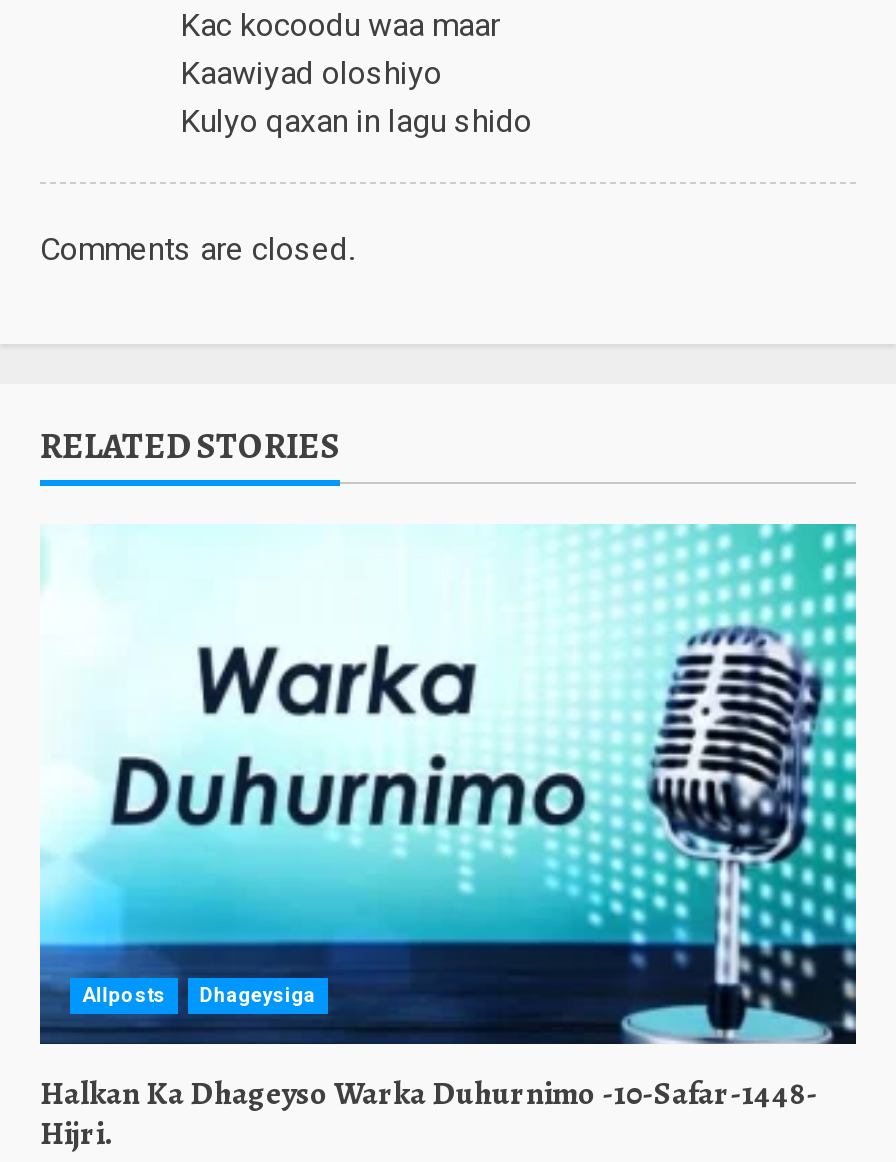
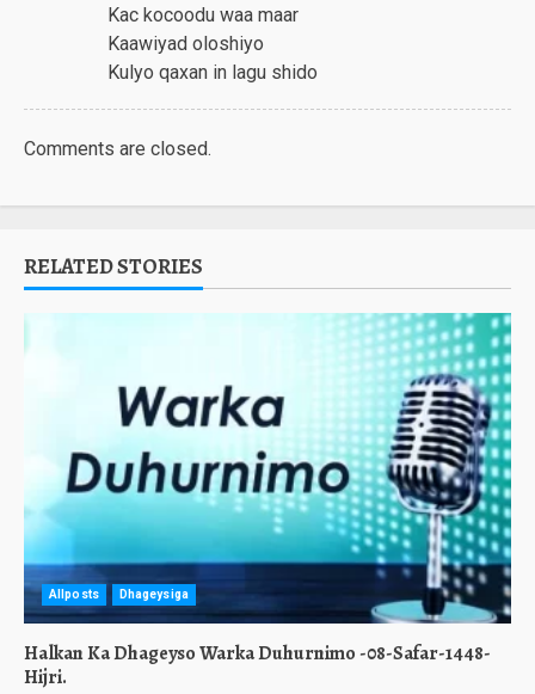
- Halkan Ka Dhageyso Warka Duhurnimo -10-Safar-1448-
+ Halkan Ka Dhageyso Warka Duhurnimo -08-Safar-1448-
